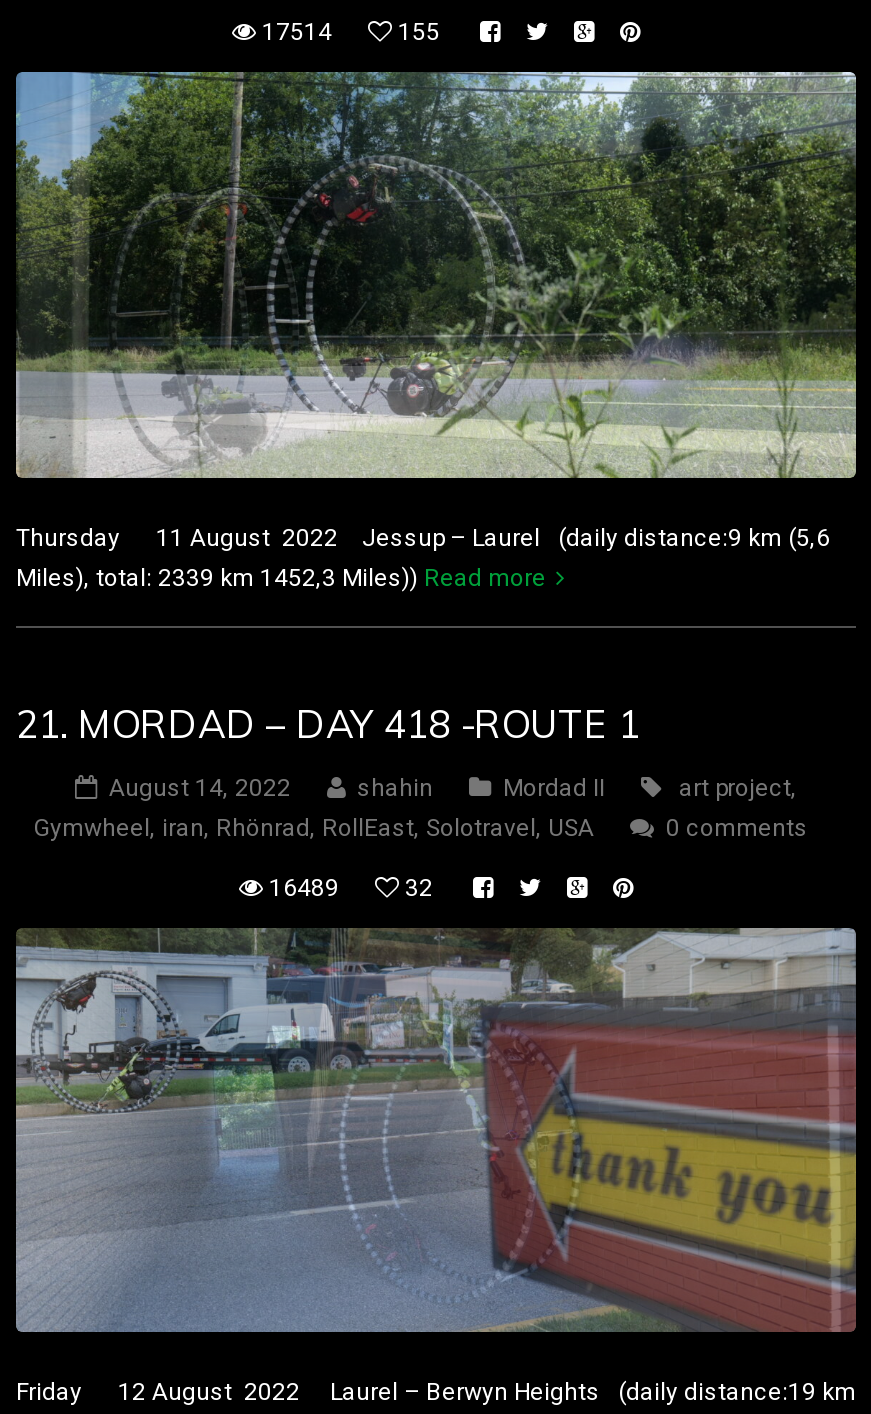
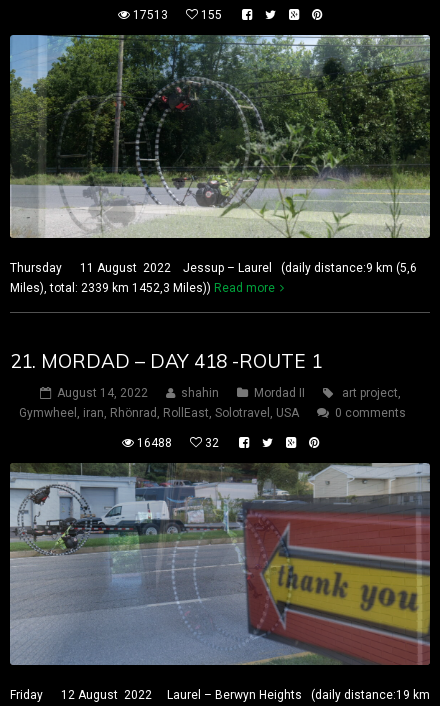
- 17514
+ 17513

- 16489
+ 16488
